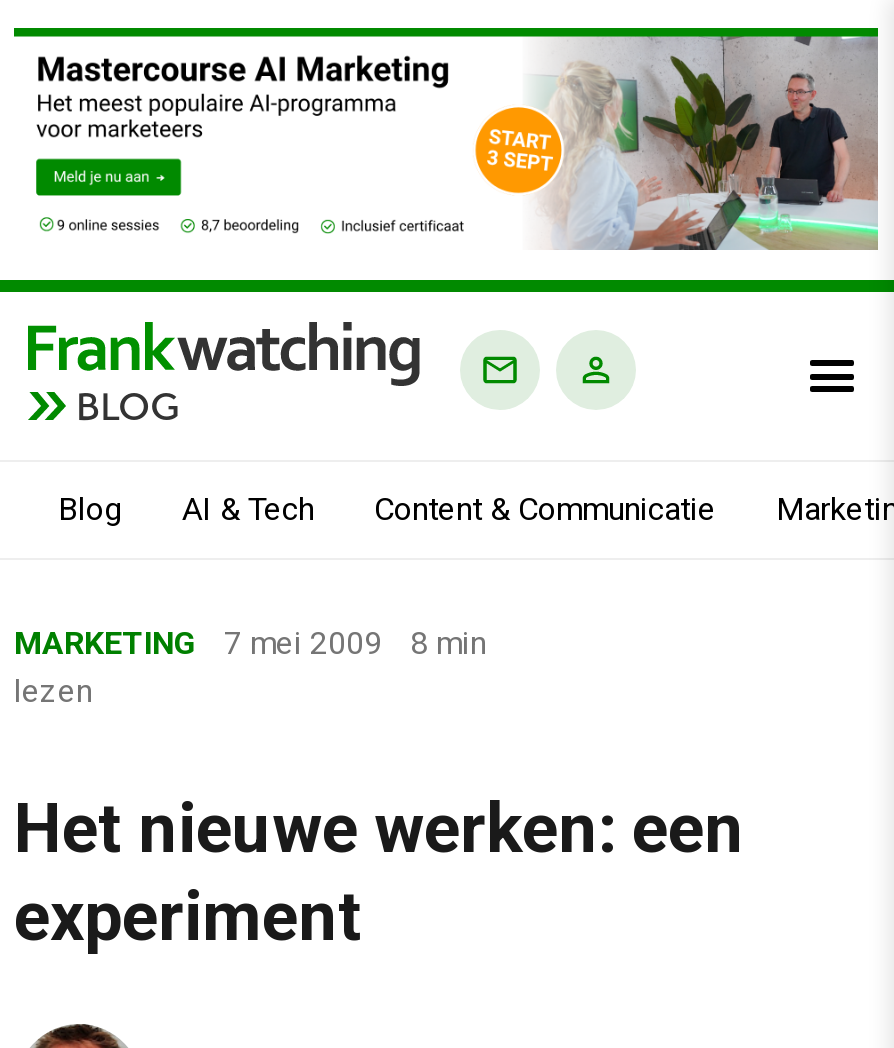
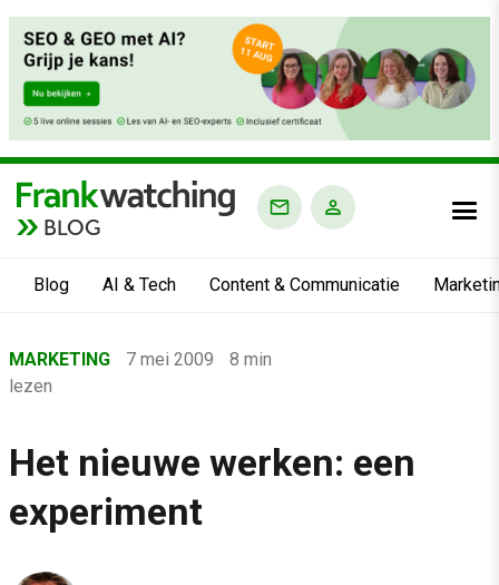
- [image]
+ [image]
